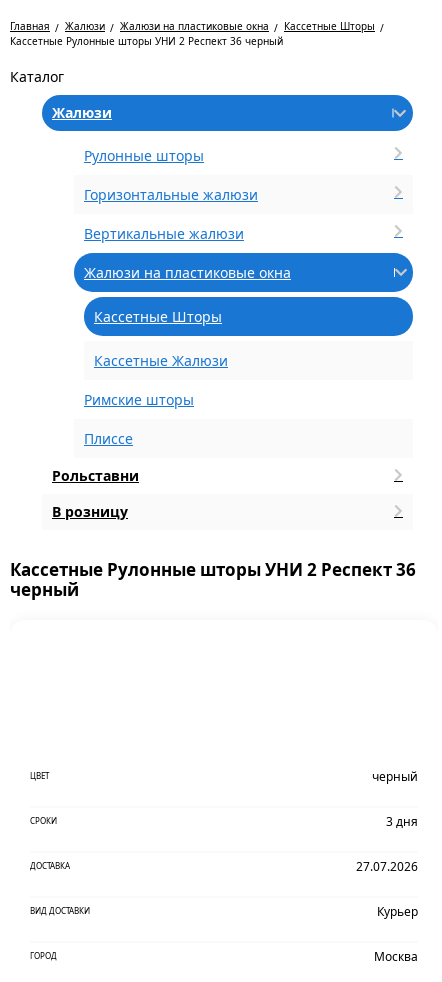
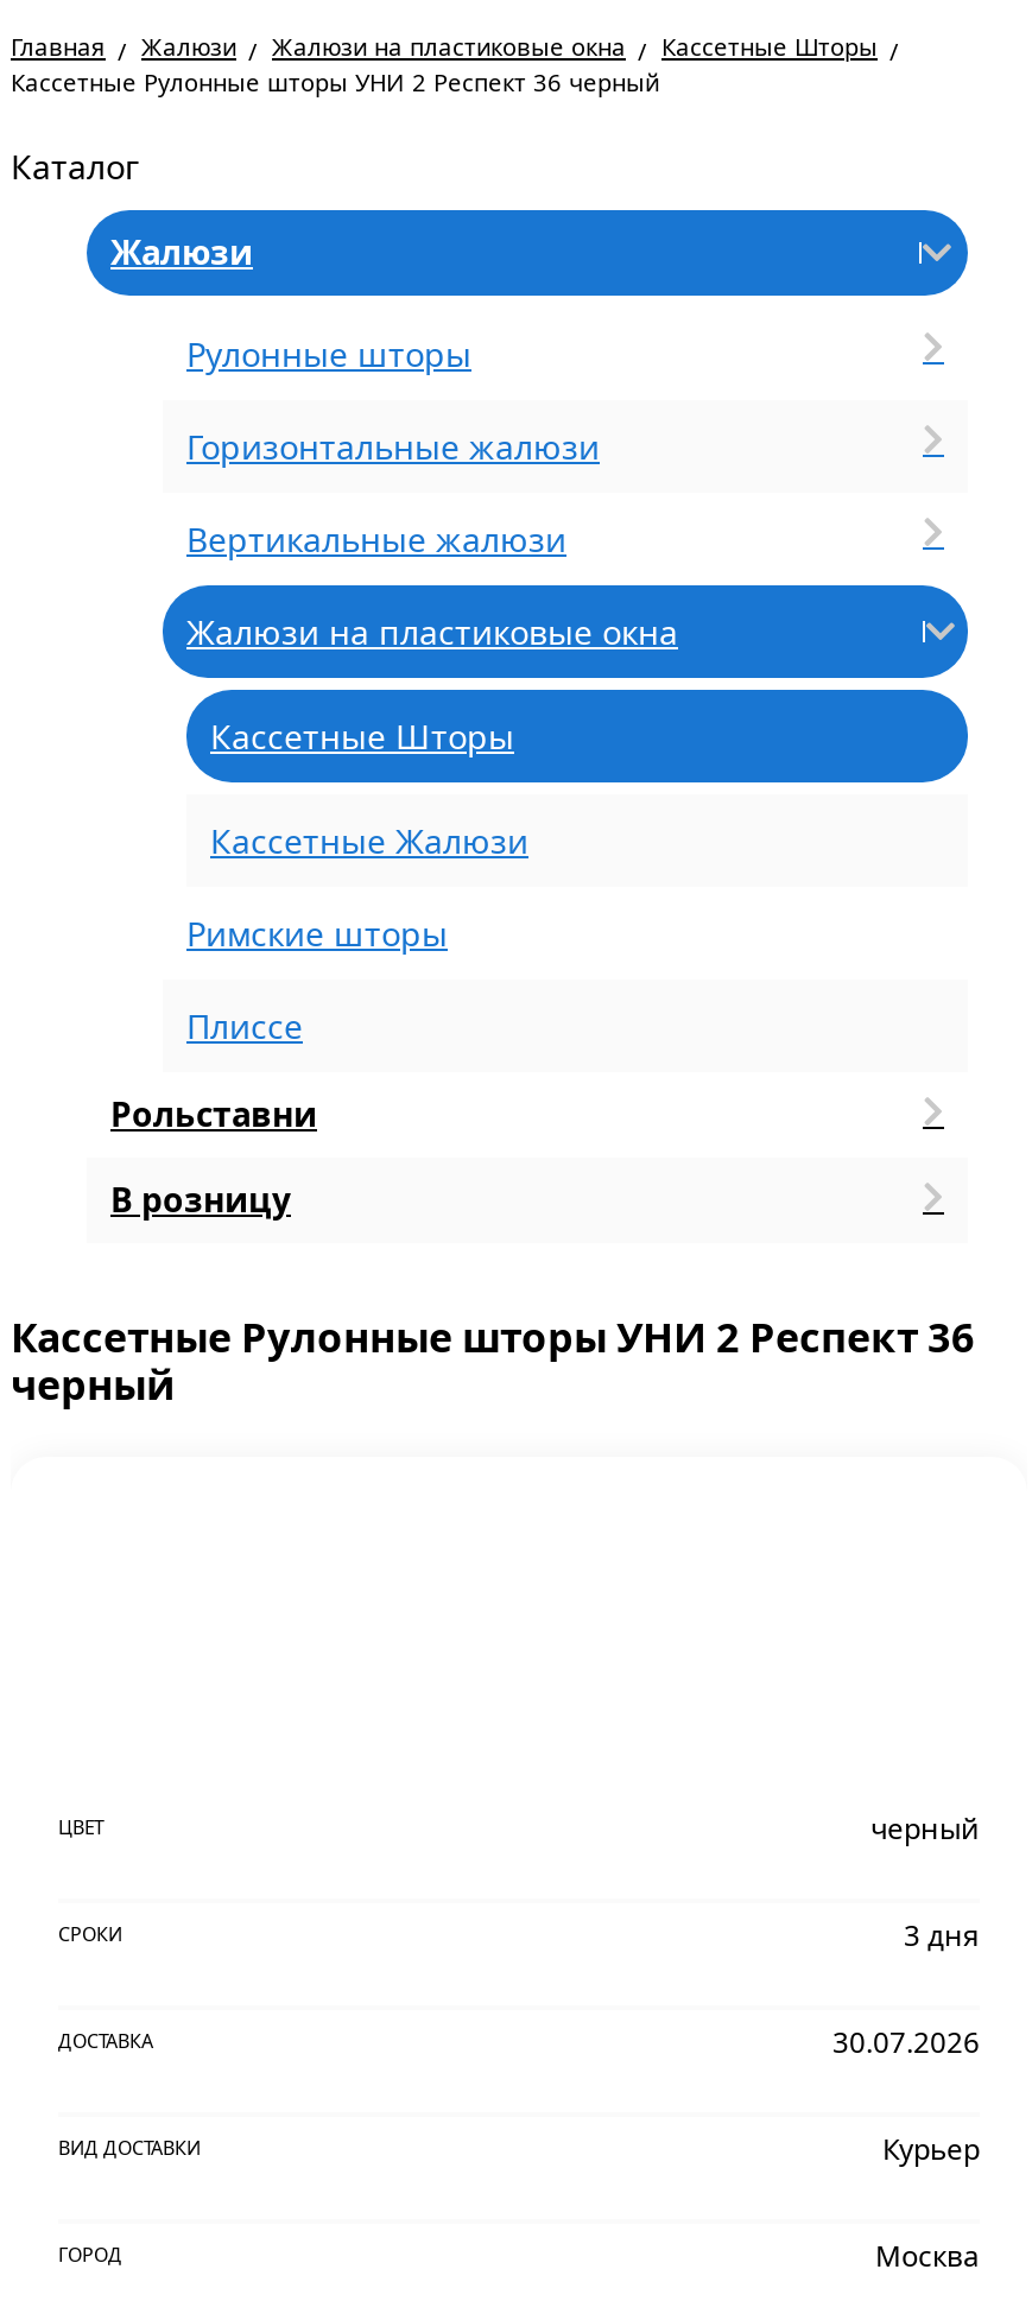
- 27.07.2026
+ 30.07.2026
